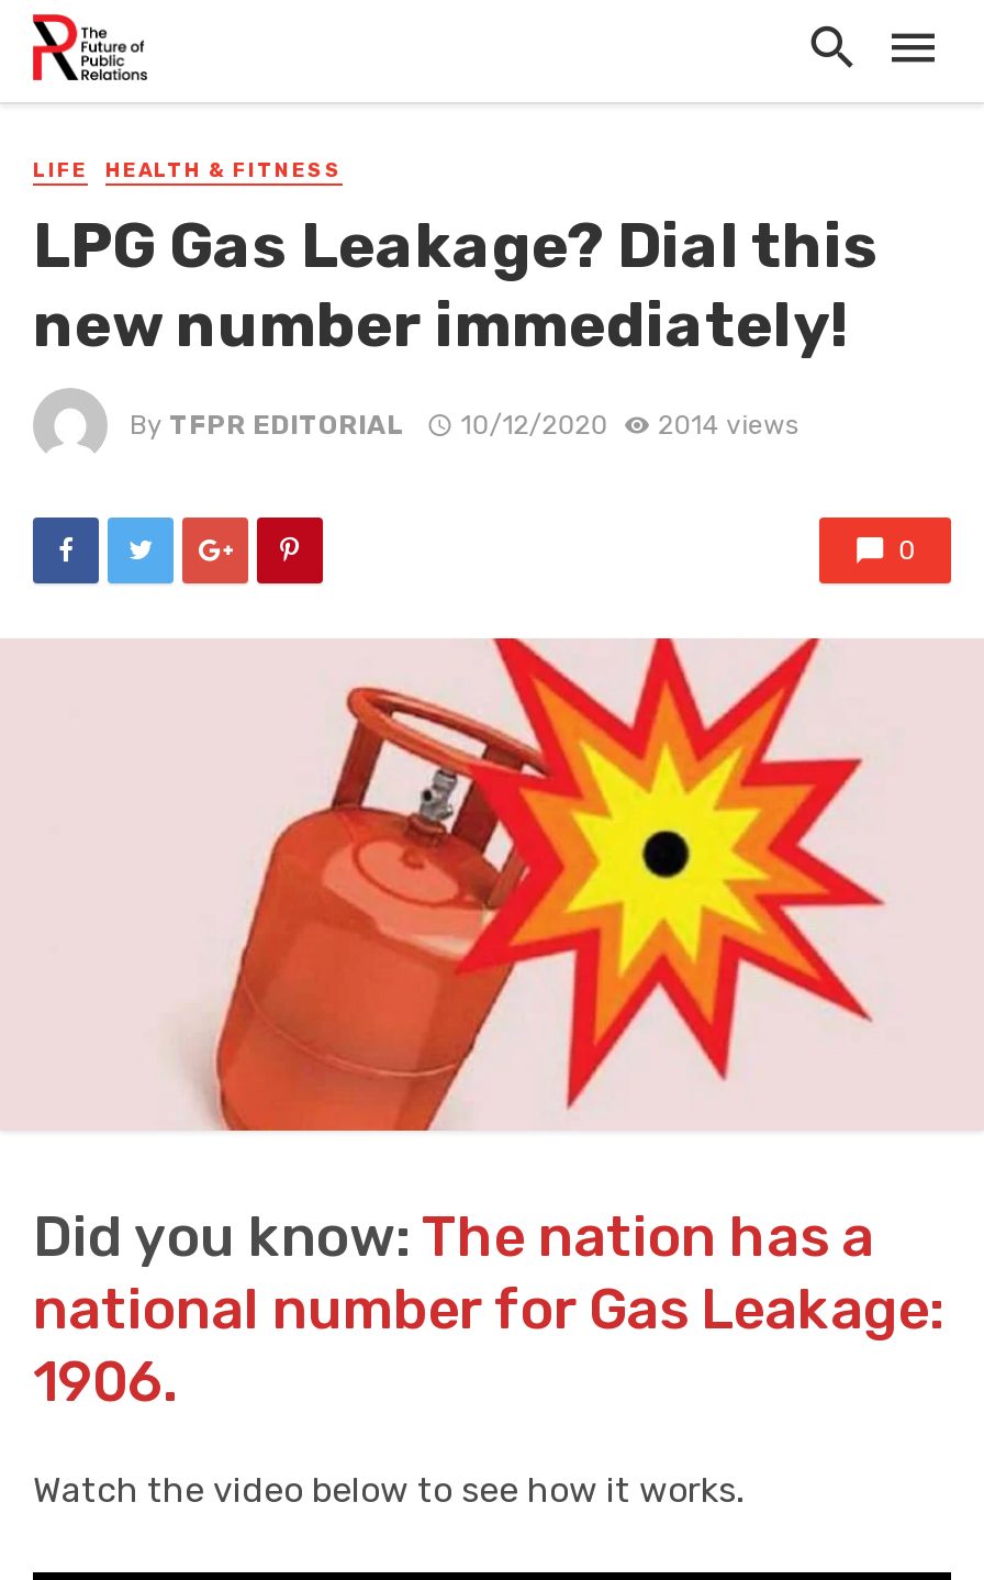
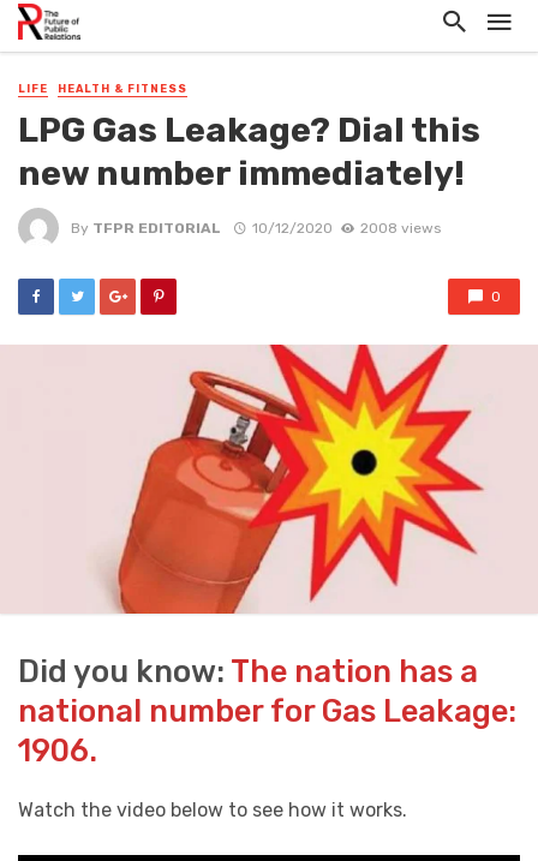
- By TFPR EDITORIAL 10/12/2020 2014 views
+ By TFPR EDITORIAL 10/12/2020 2008 views
